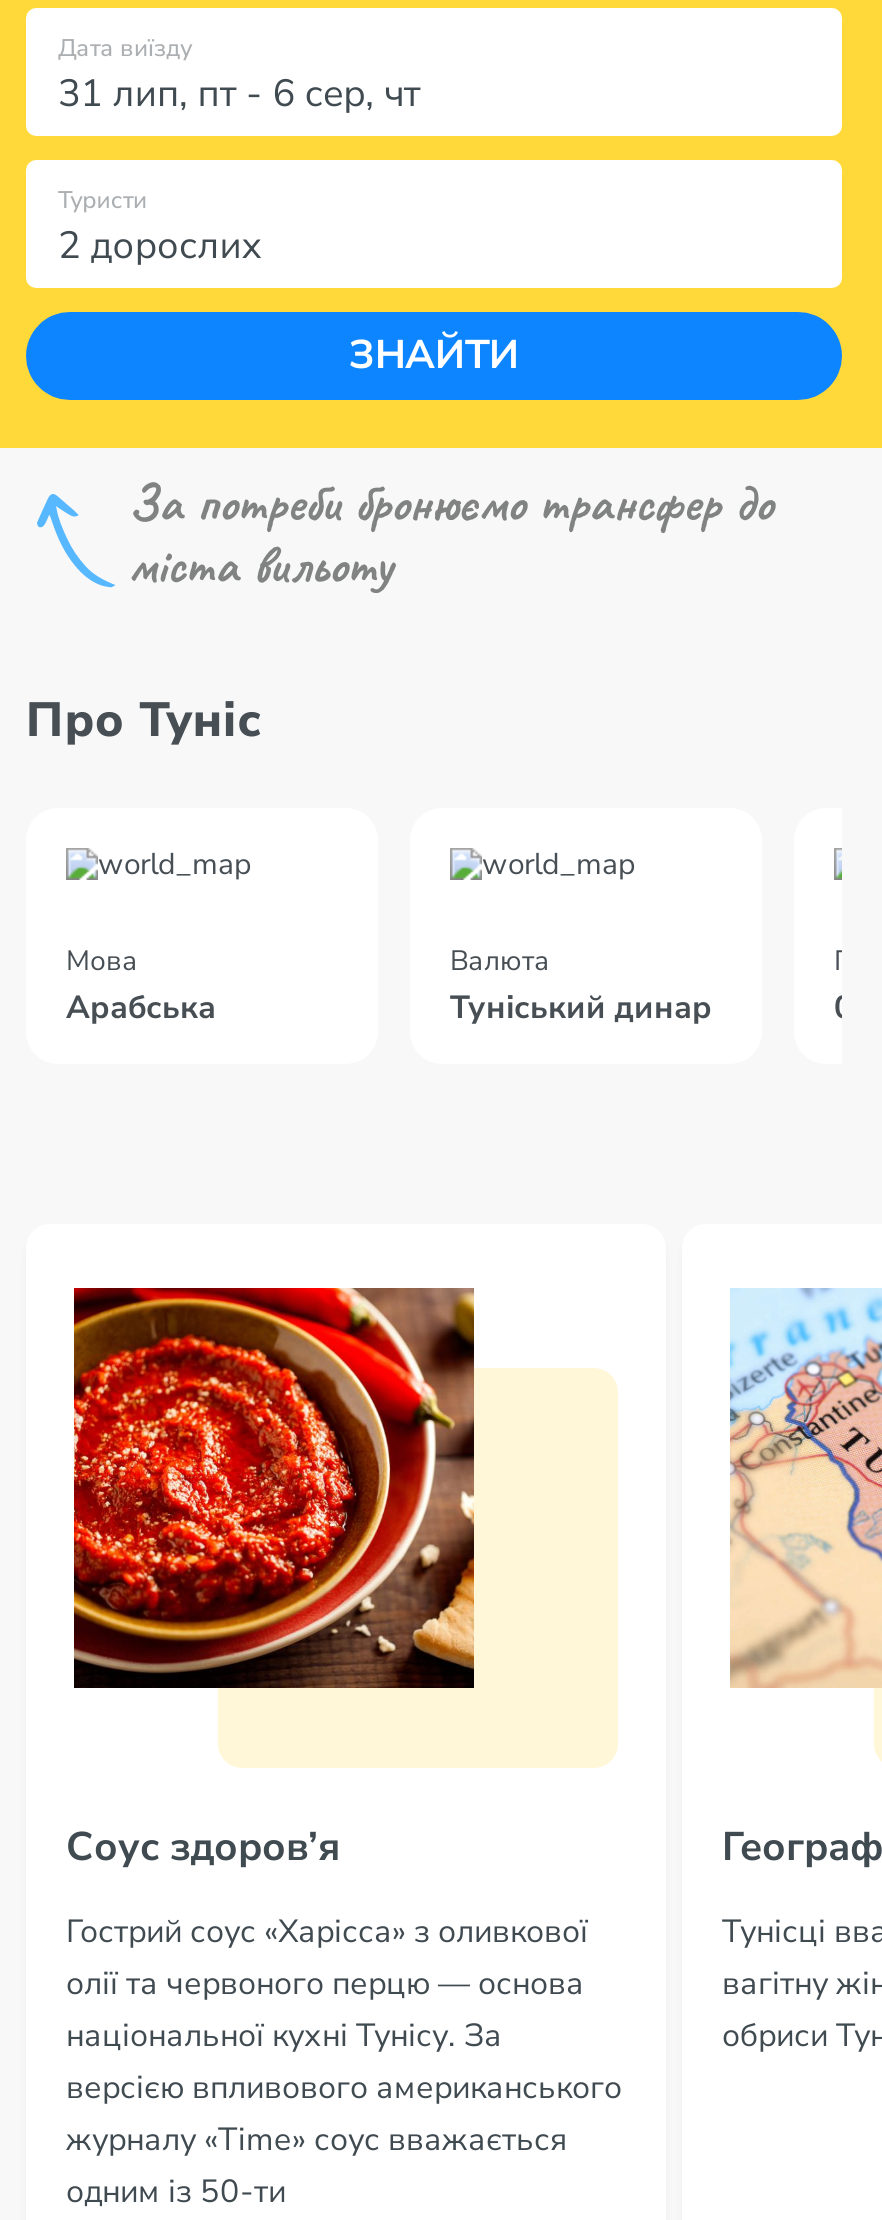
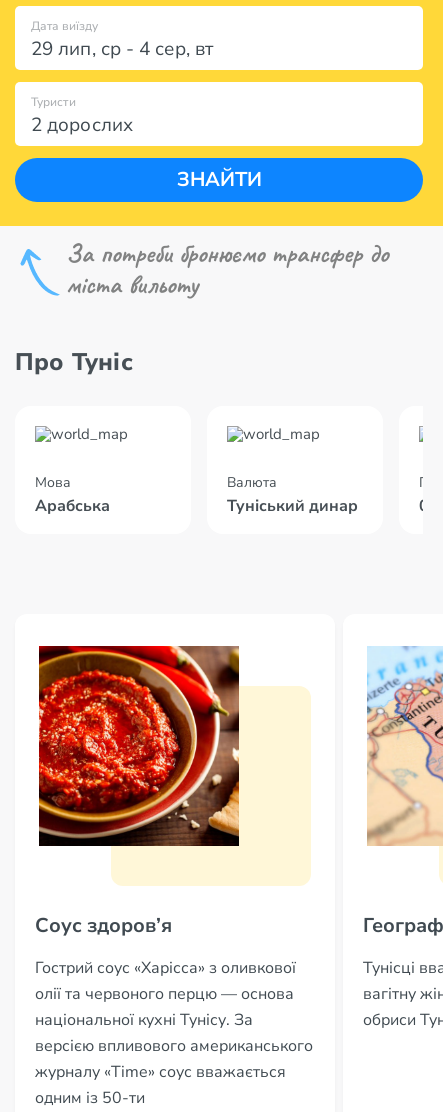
- 31 лип, пт - 6 сер, чт
+ 29 лип, ср - 4 сер, вт
